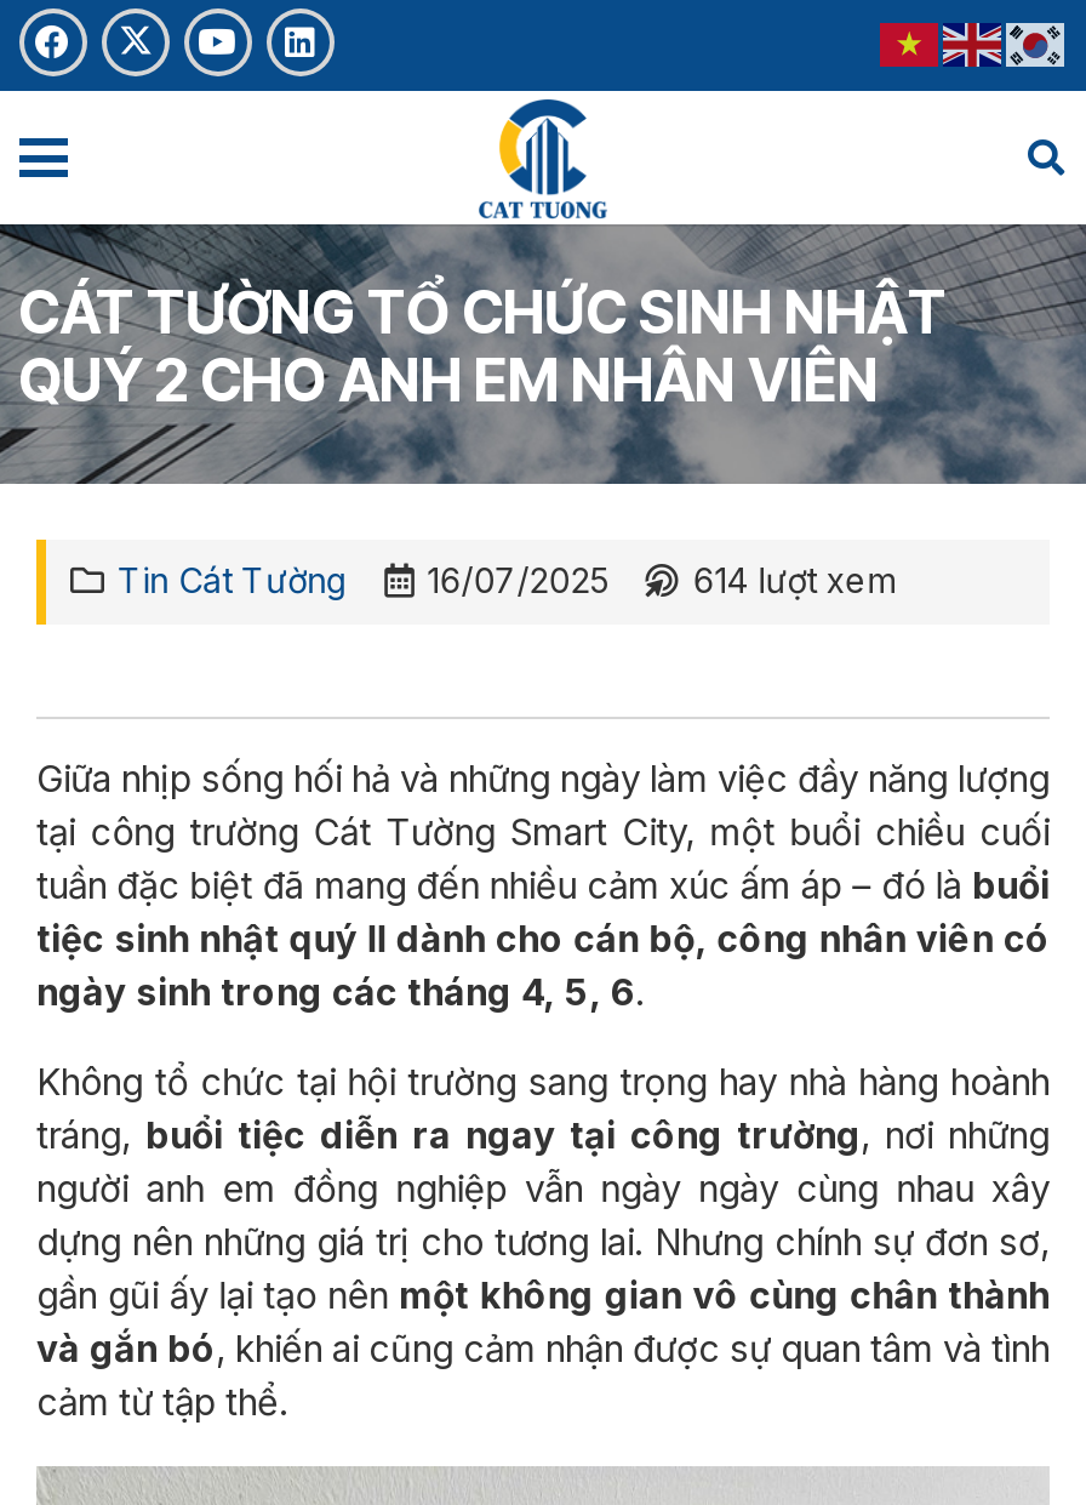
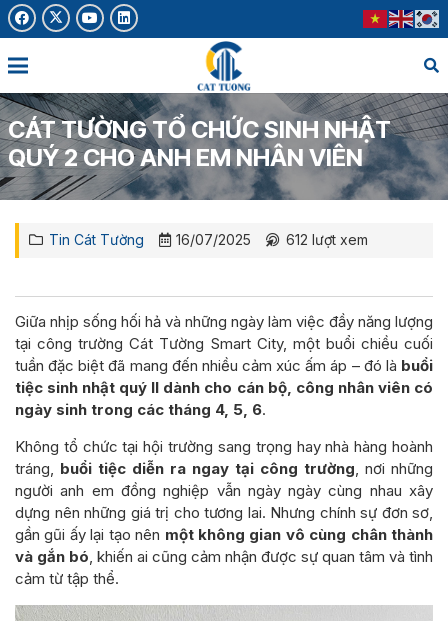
- 614 lượt xem
+ 612 lượt xem
